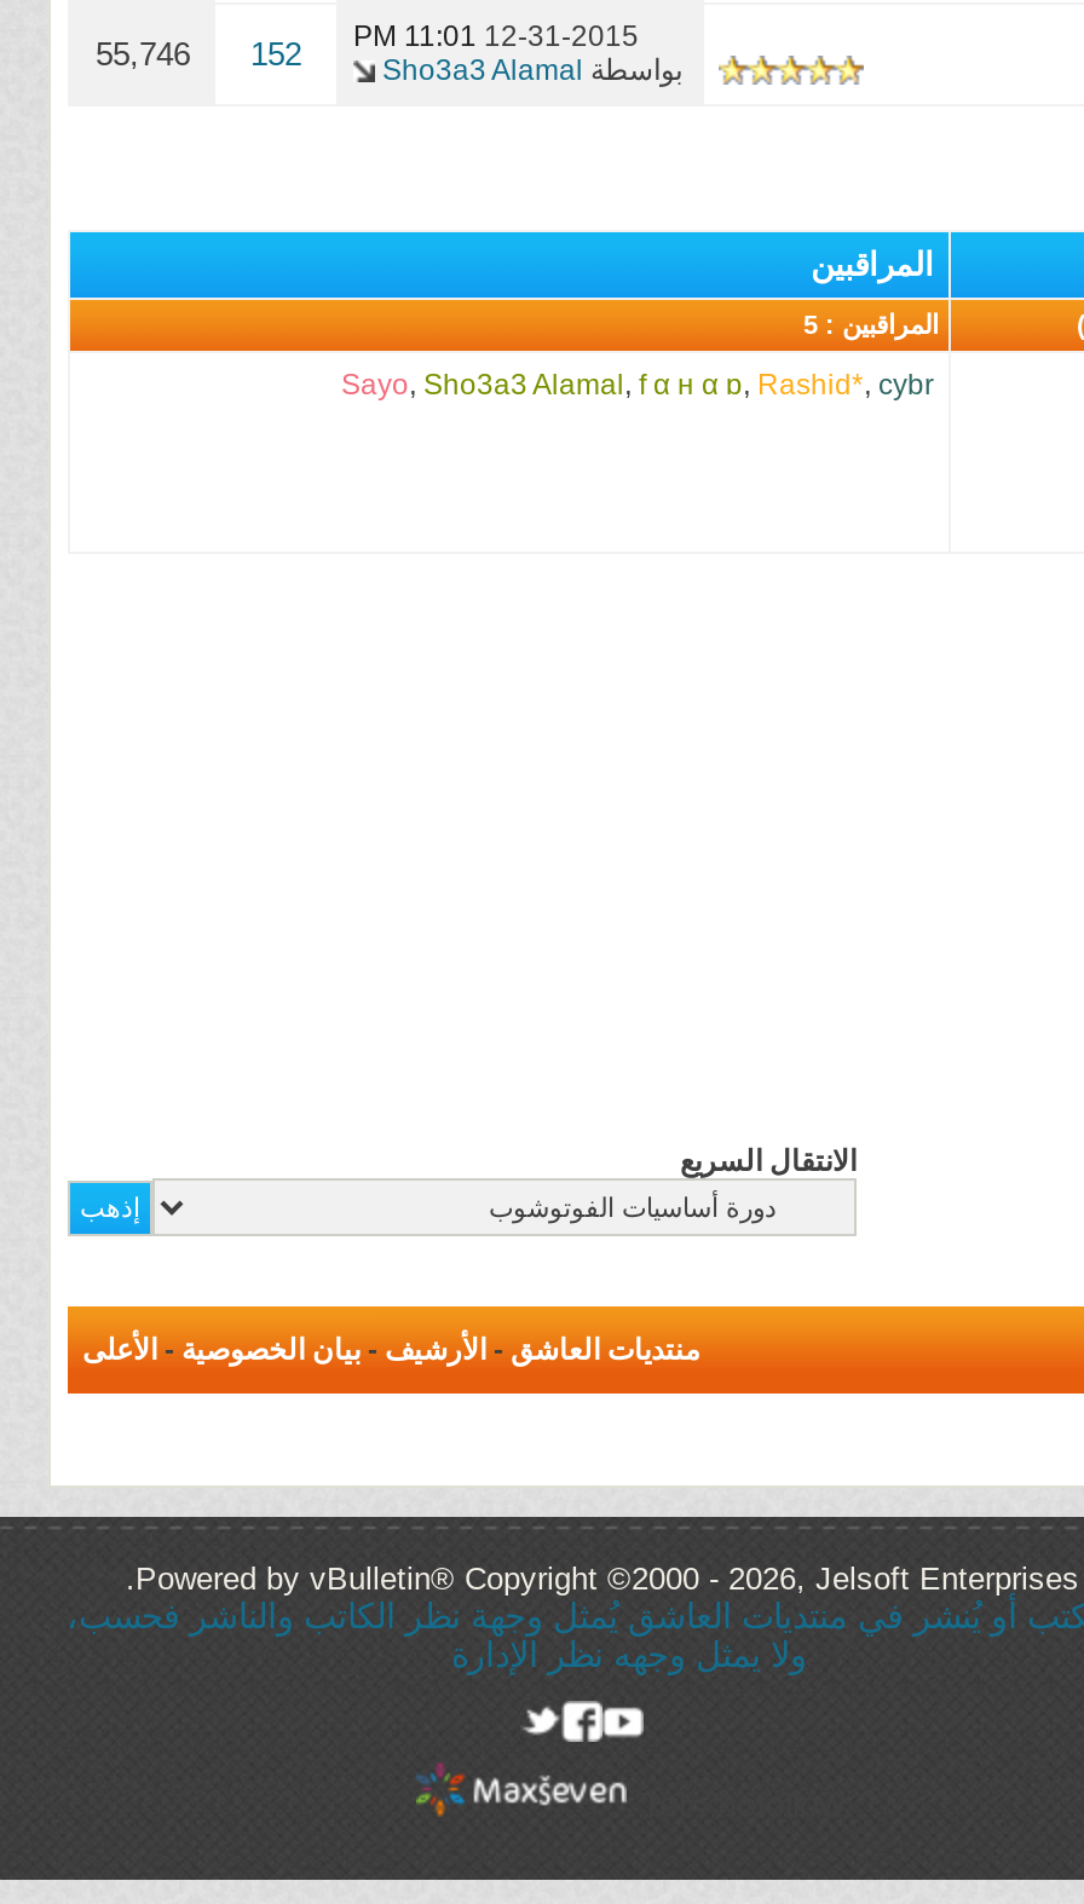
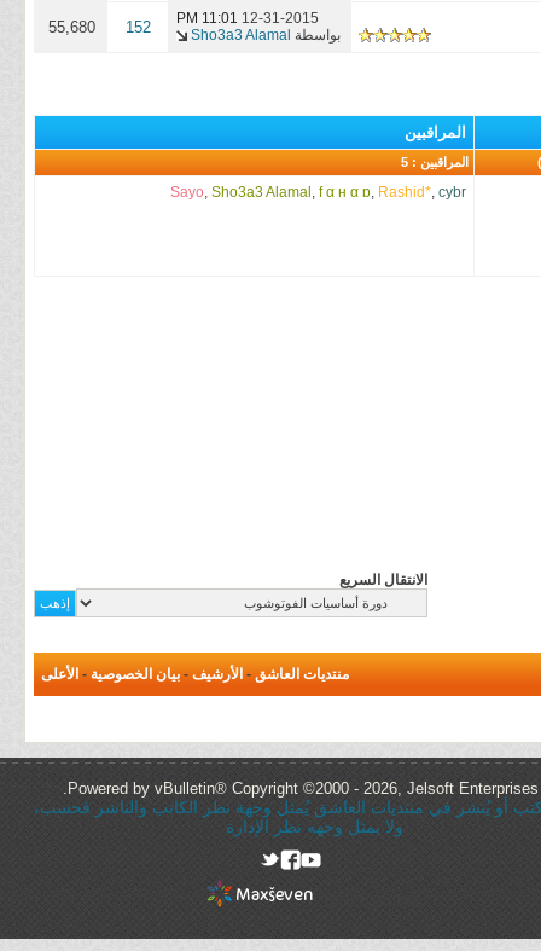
- 55,746 152
+ 55,680 152
